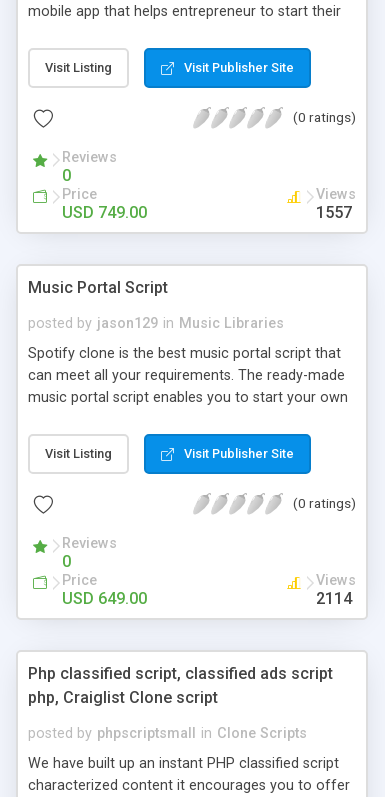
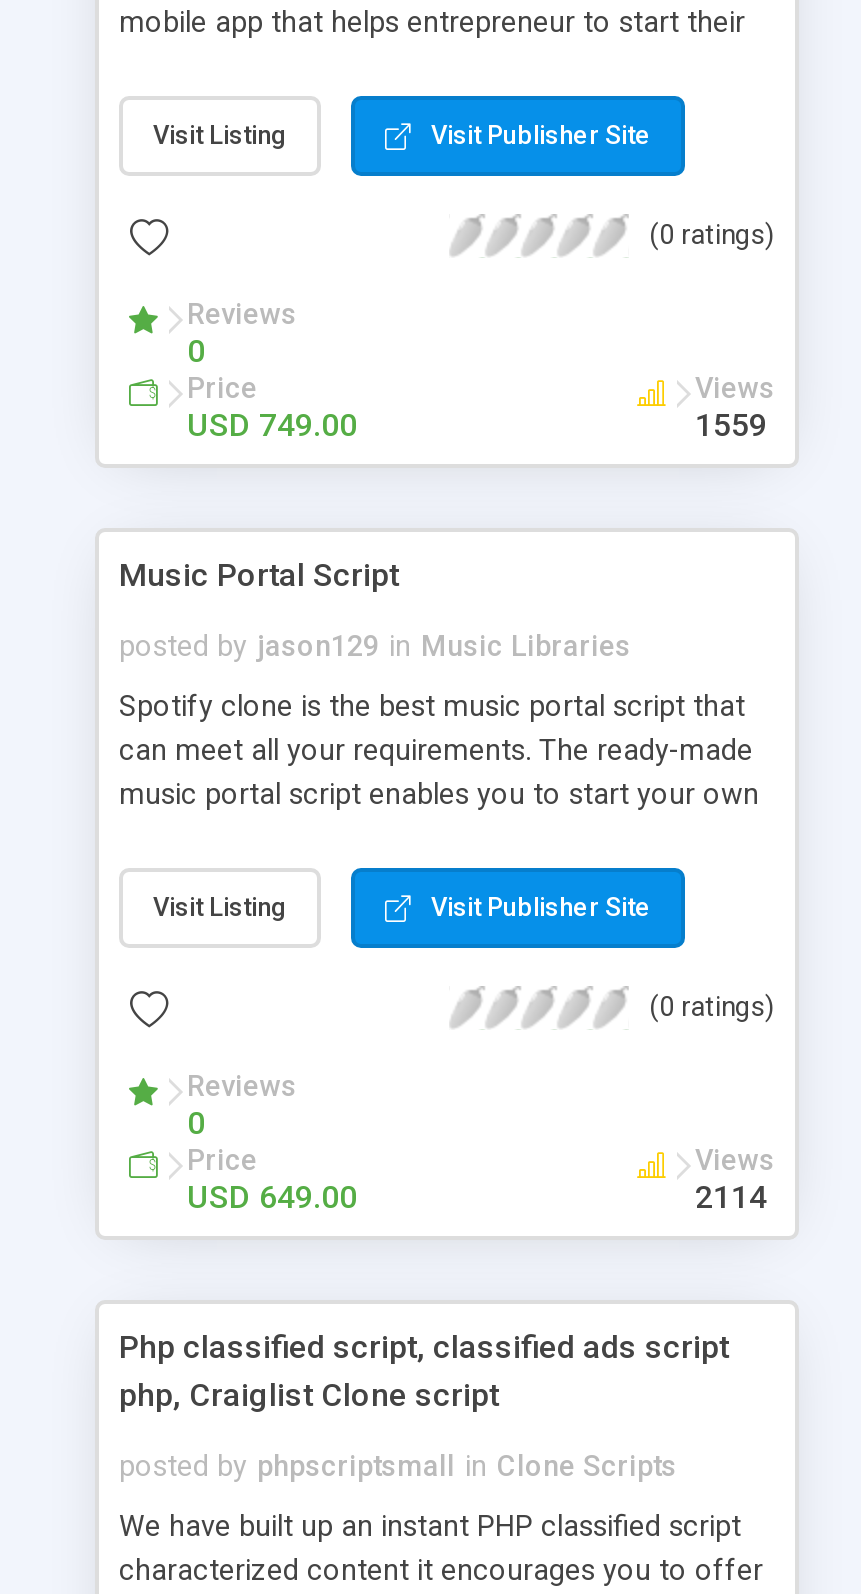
- 1557
+ 1559
